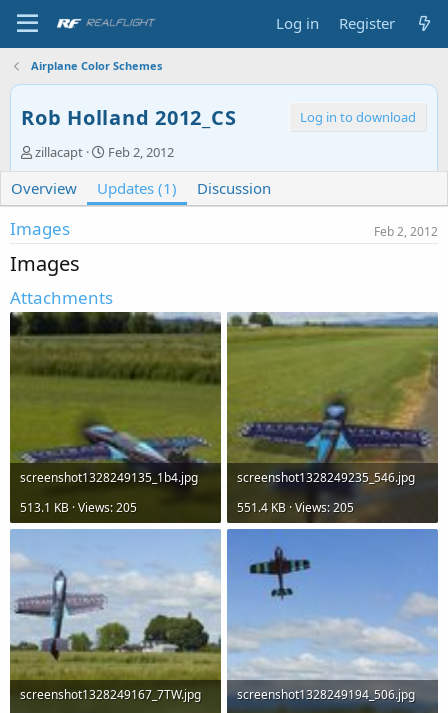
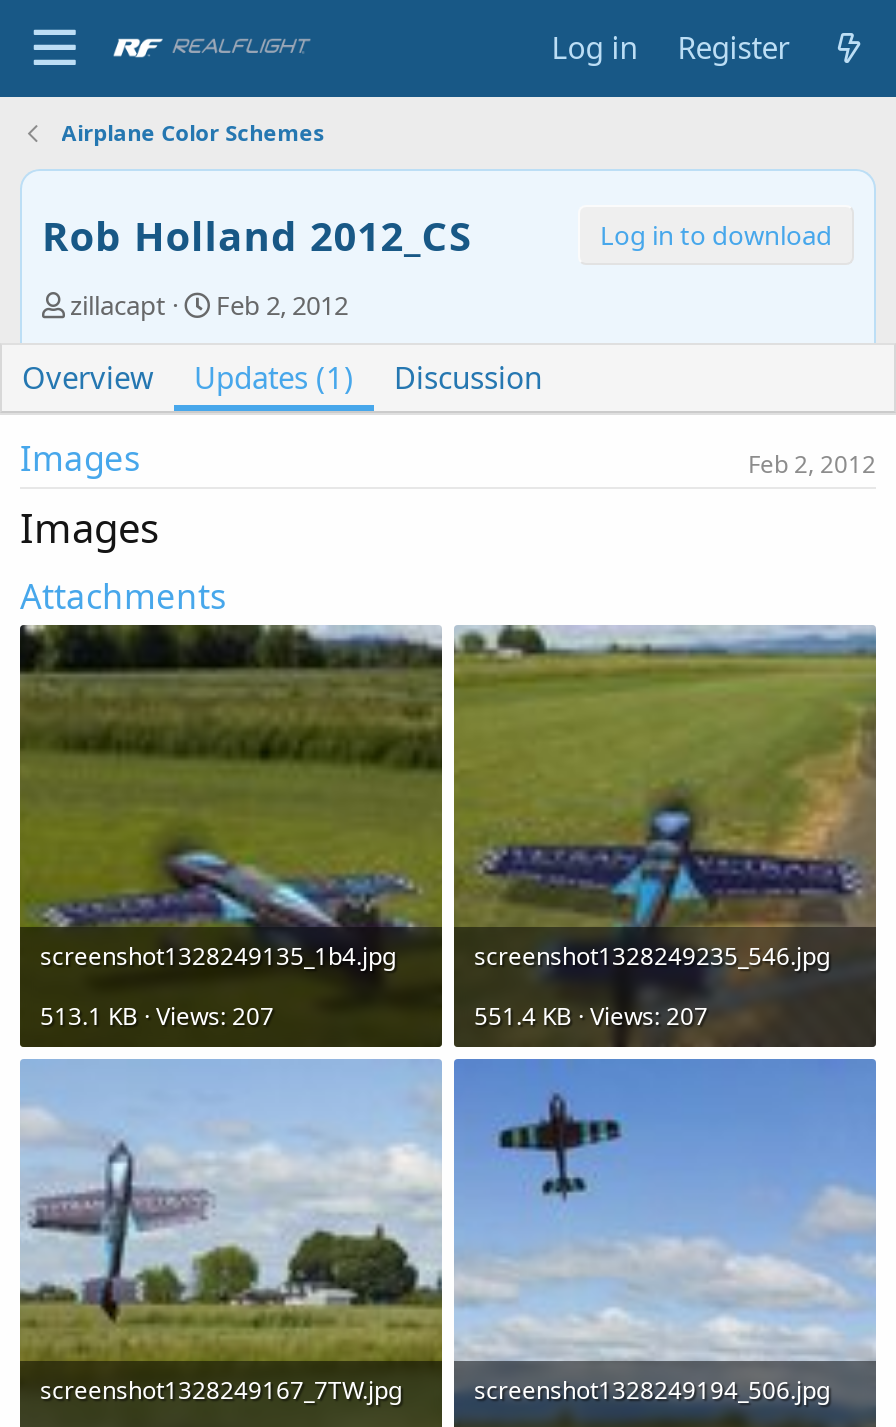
- 513.1 KB · Views: 205
+ 513.1 KB · Views: 207

- 551.4 KB · Views: 205
+ 551.4 KB · Views: 207
